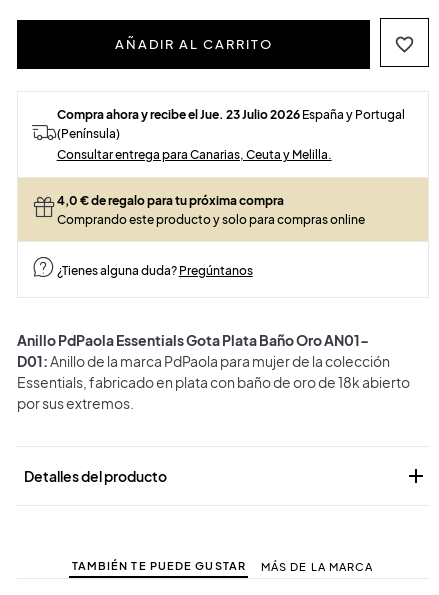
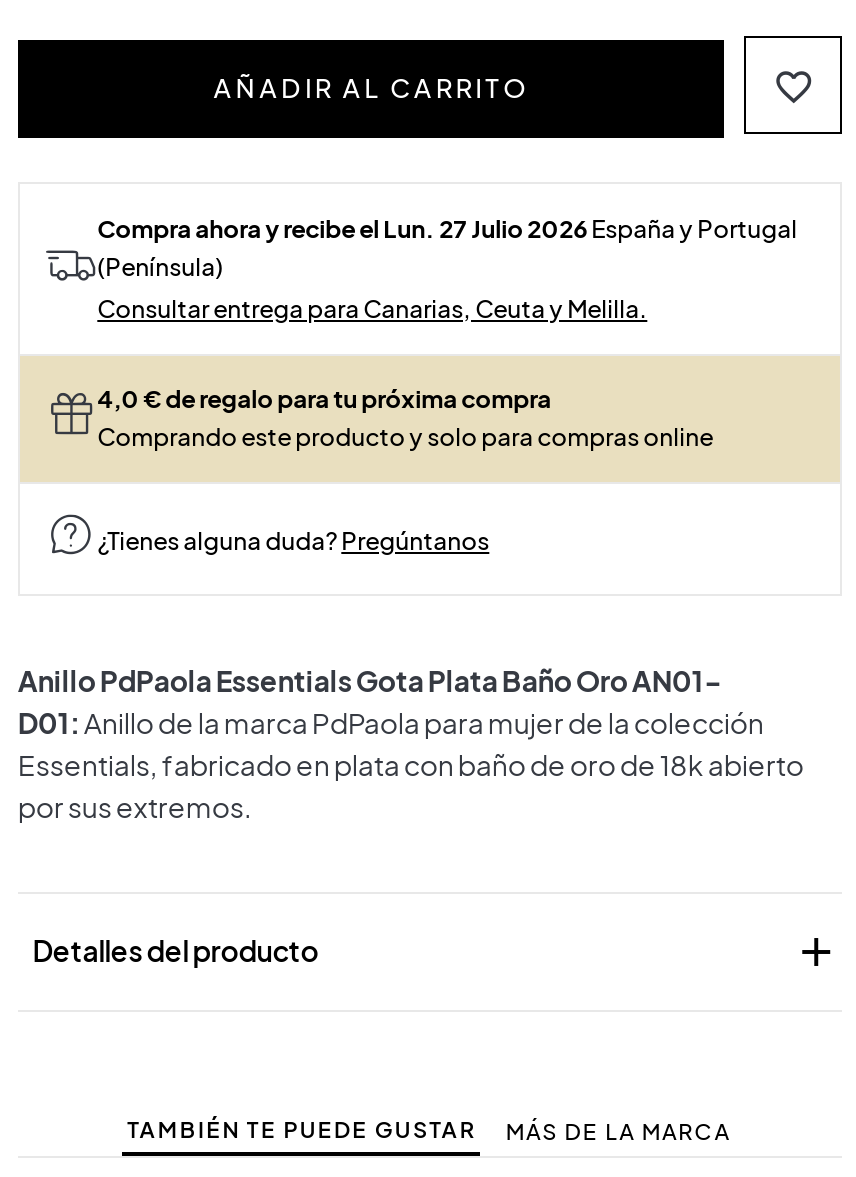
- Compra ahora y recibe el Jue. 23 Julio 2026 España y Portugal
+ Compra ahora y recibe el Lun. 27 Julio 2026 España y Portugal
